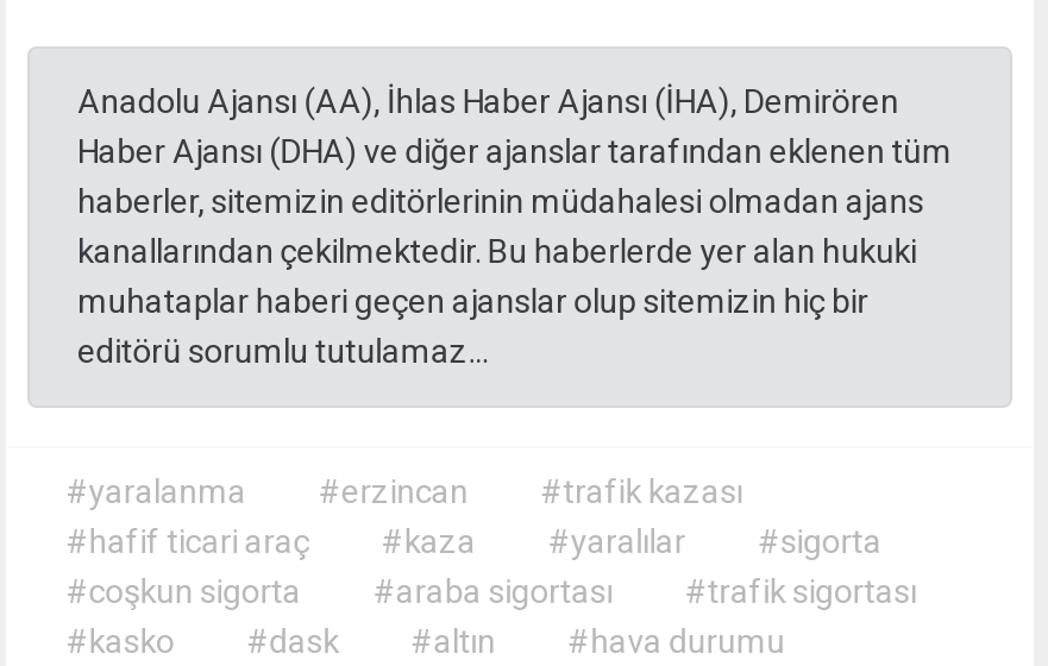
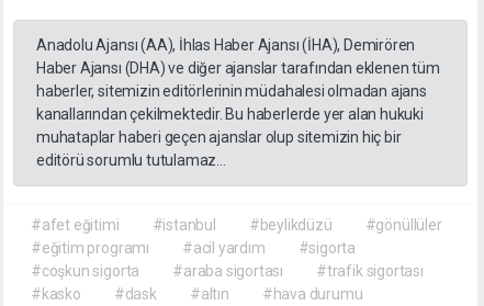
- #yaralanma
- #erzincan
- #trafik kazası
- #hafif ticari araç
- #kaza
- #yaralılar
+ #afet eğitimi
+ #istanbul
+ #beylikdüzü
+ #gönüllüler
+ #eğitim programı
+ #acil yardım
